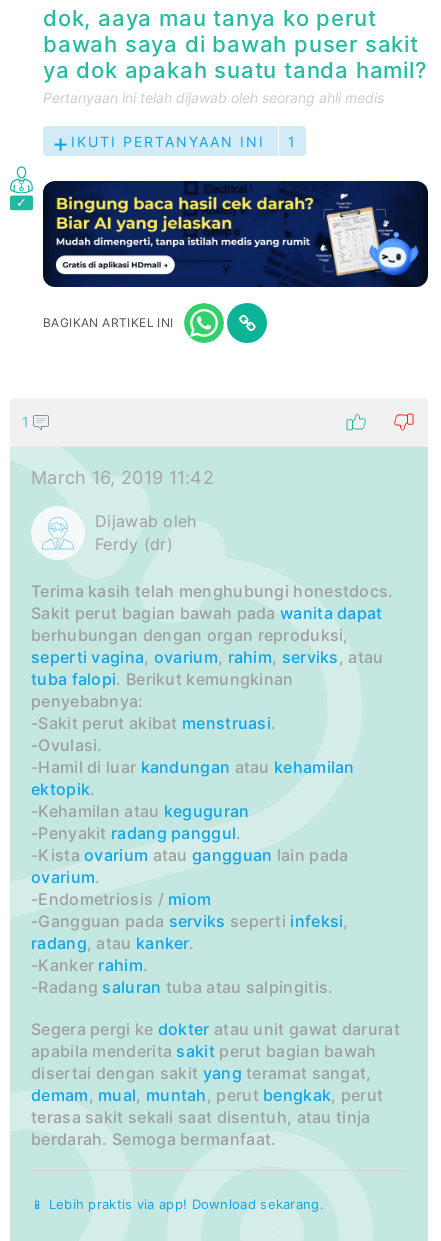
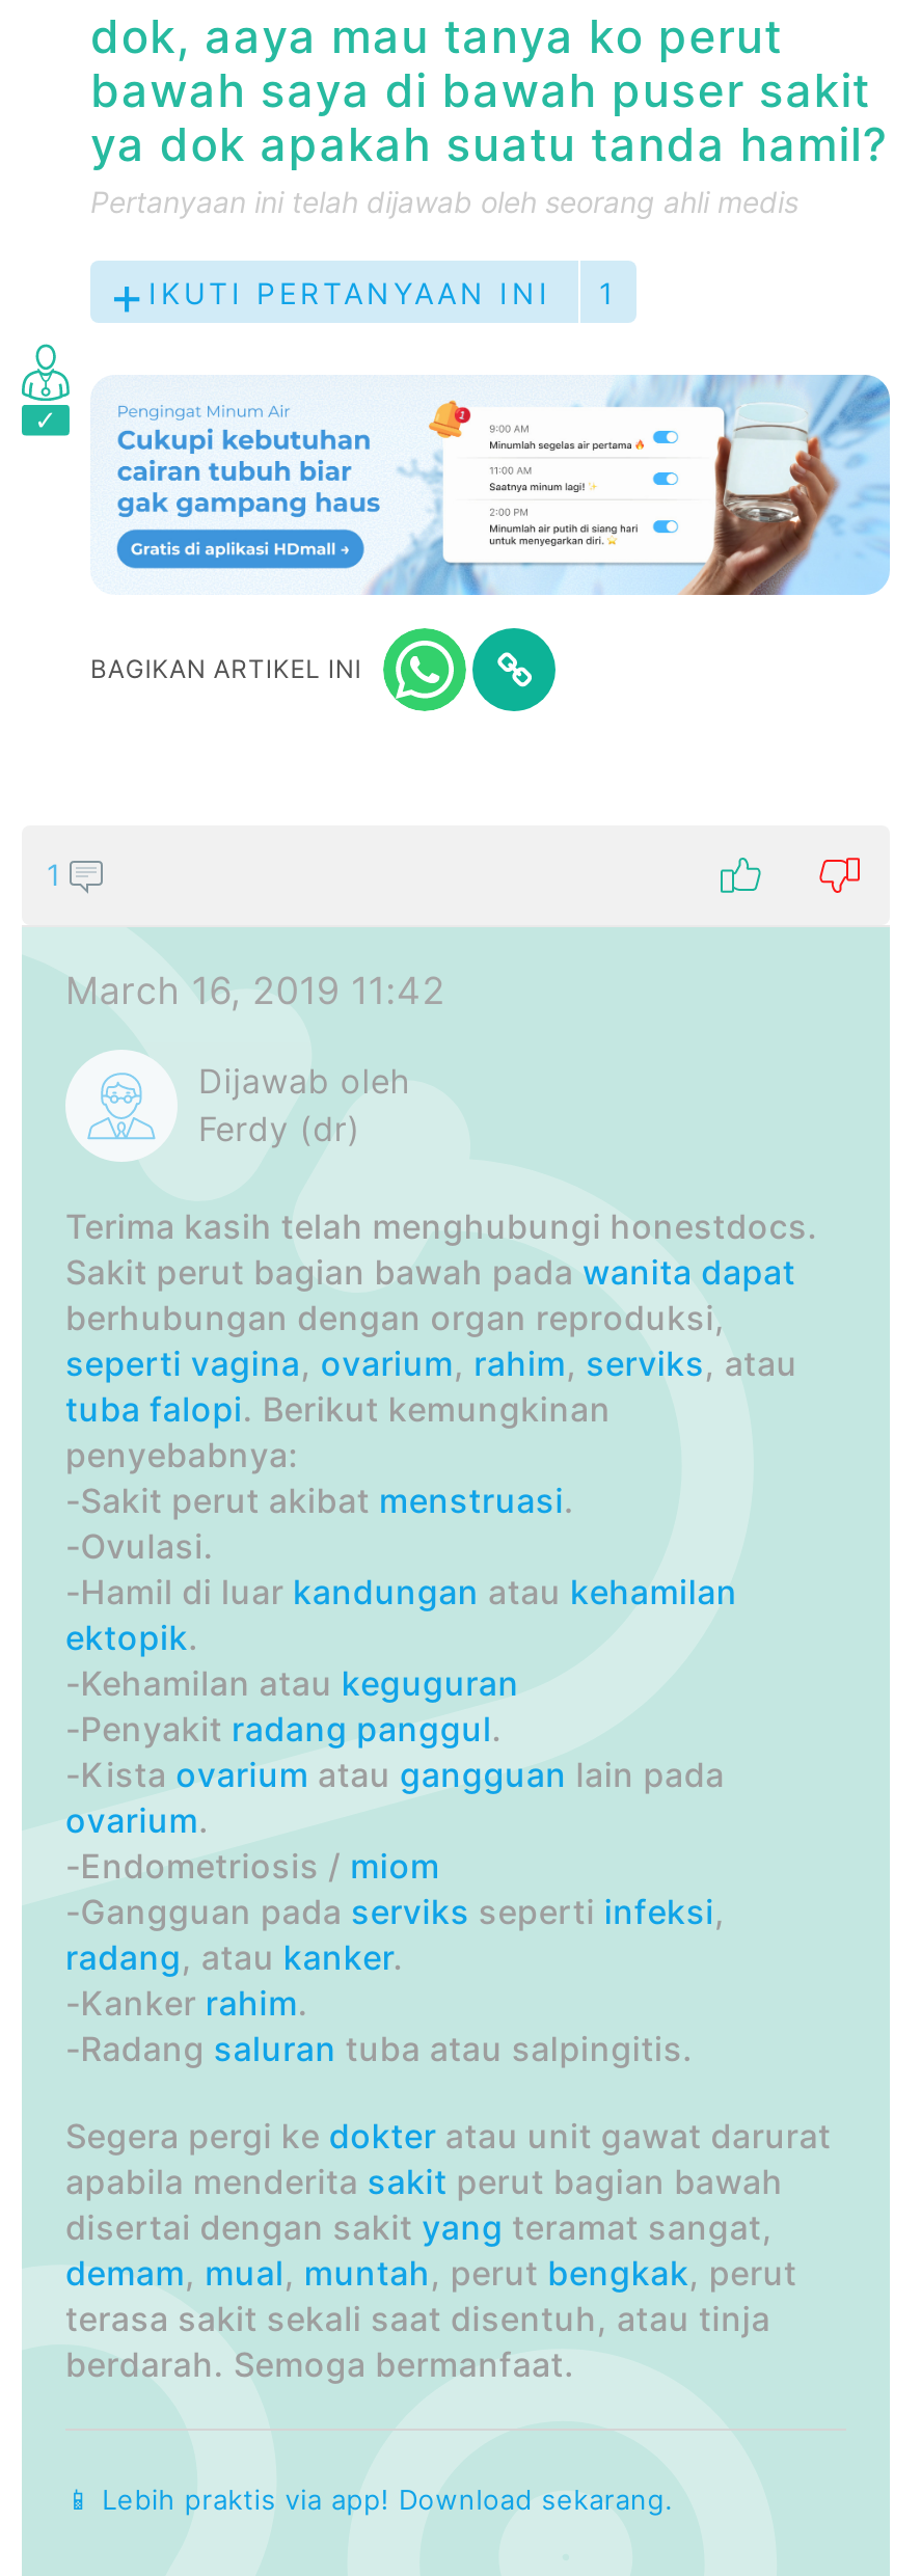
- [image]
+ [image]
